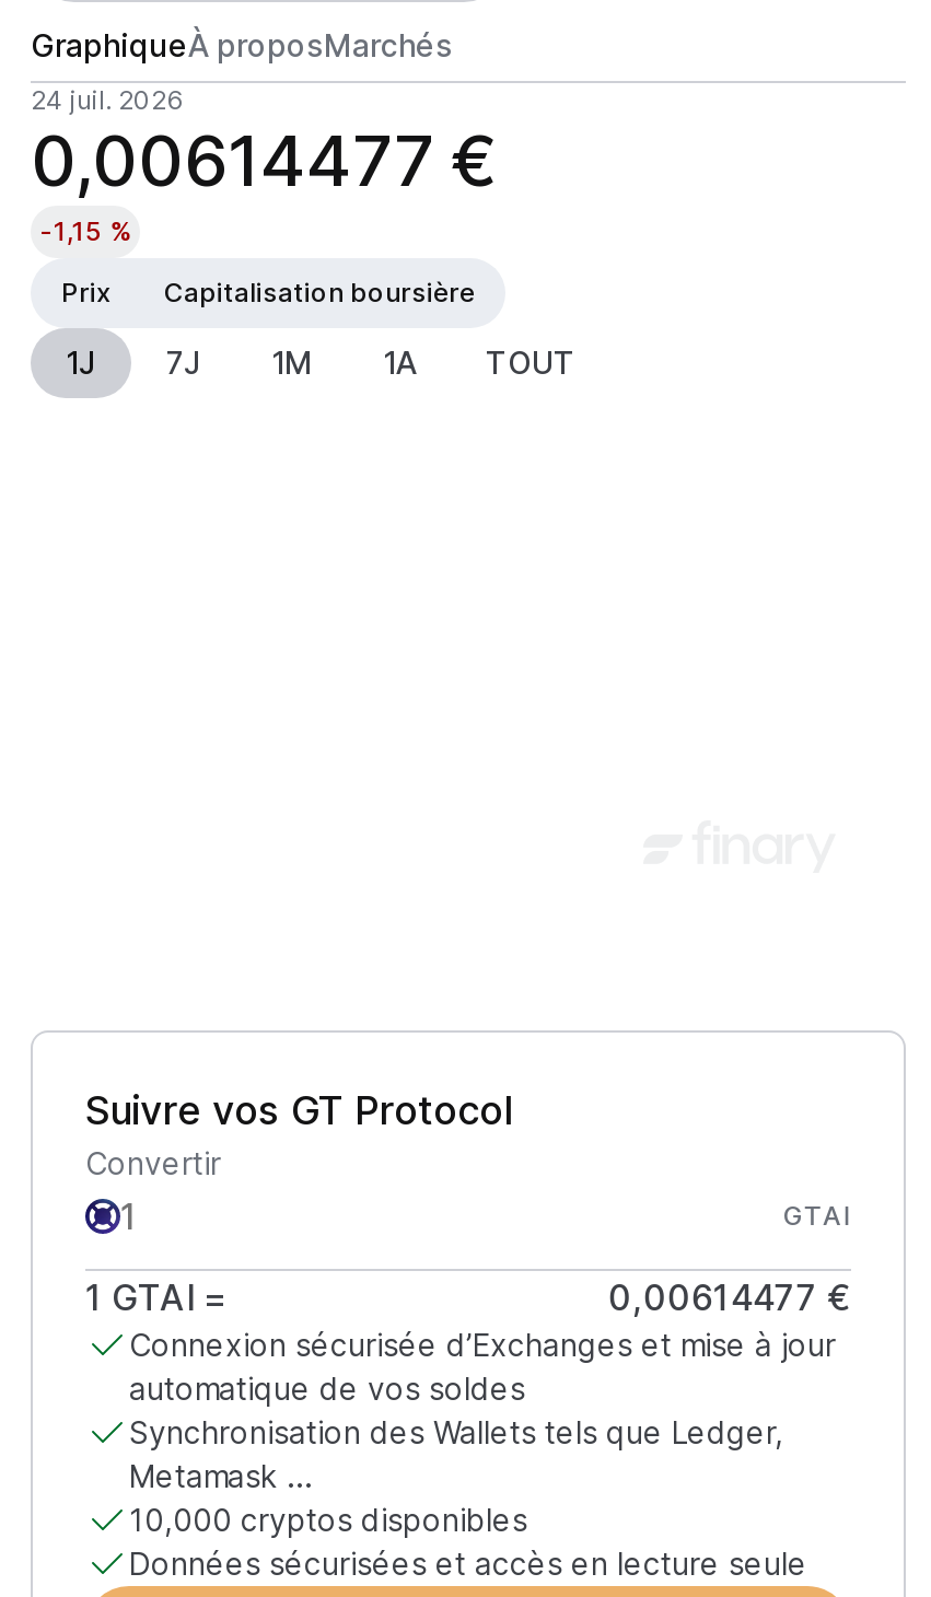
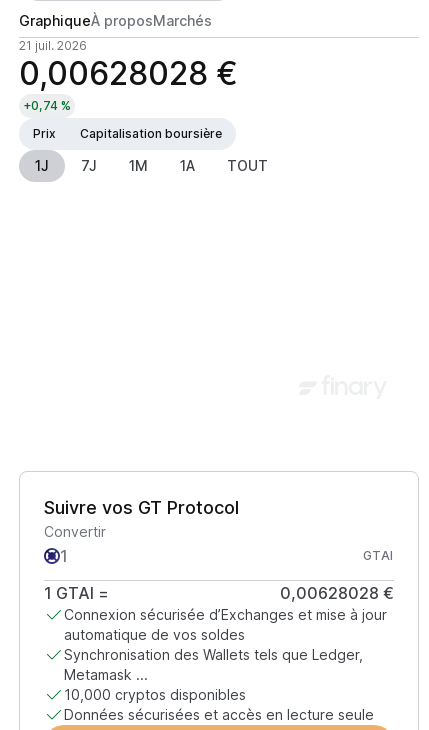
- 24 juil. 2026
+ 21 juil. 2026

- 0,00614477 €
+ 0,00628028 €

- -1,15 %
+ +0,74 %

- 0,00614477 €
+ 0,00628028 €
